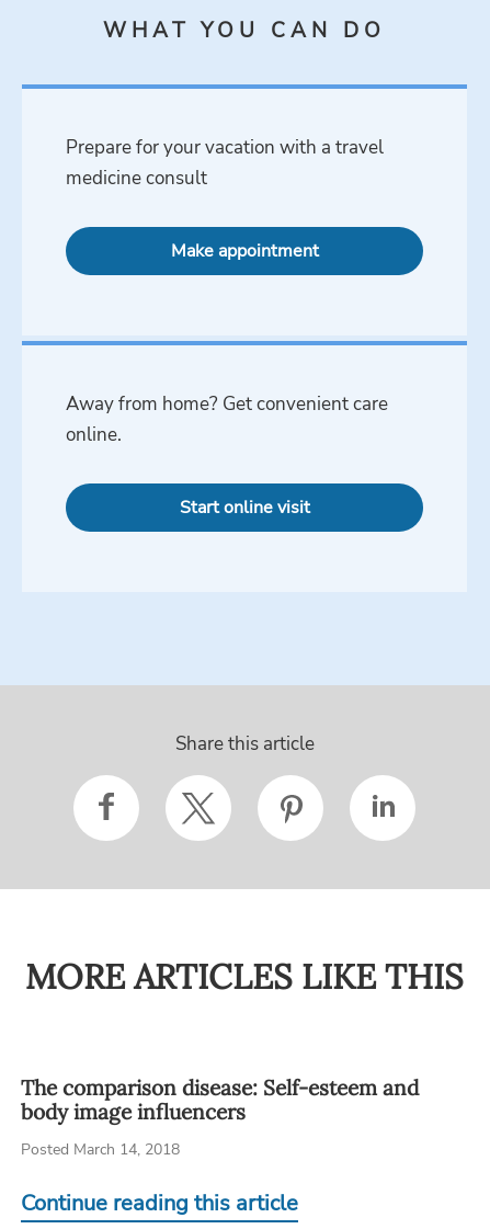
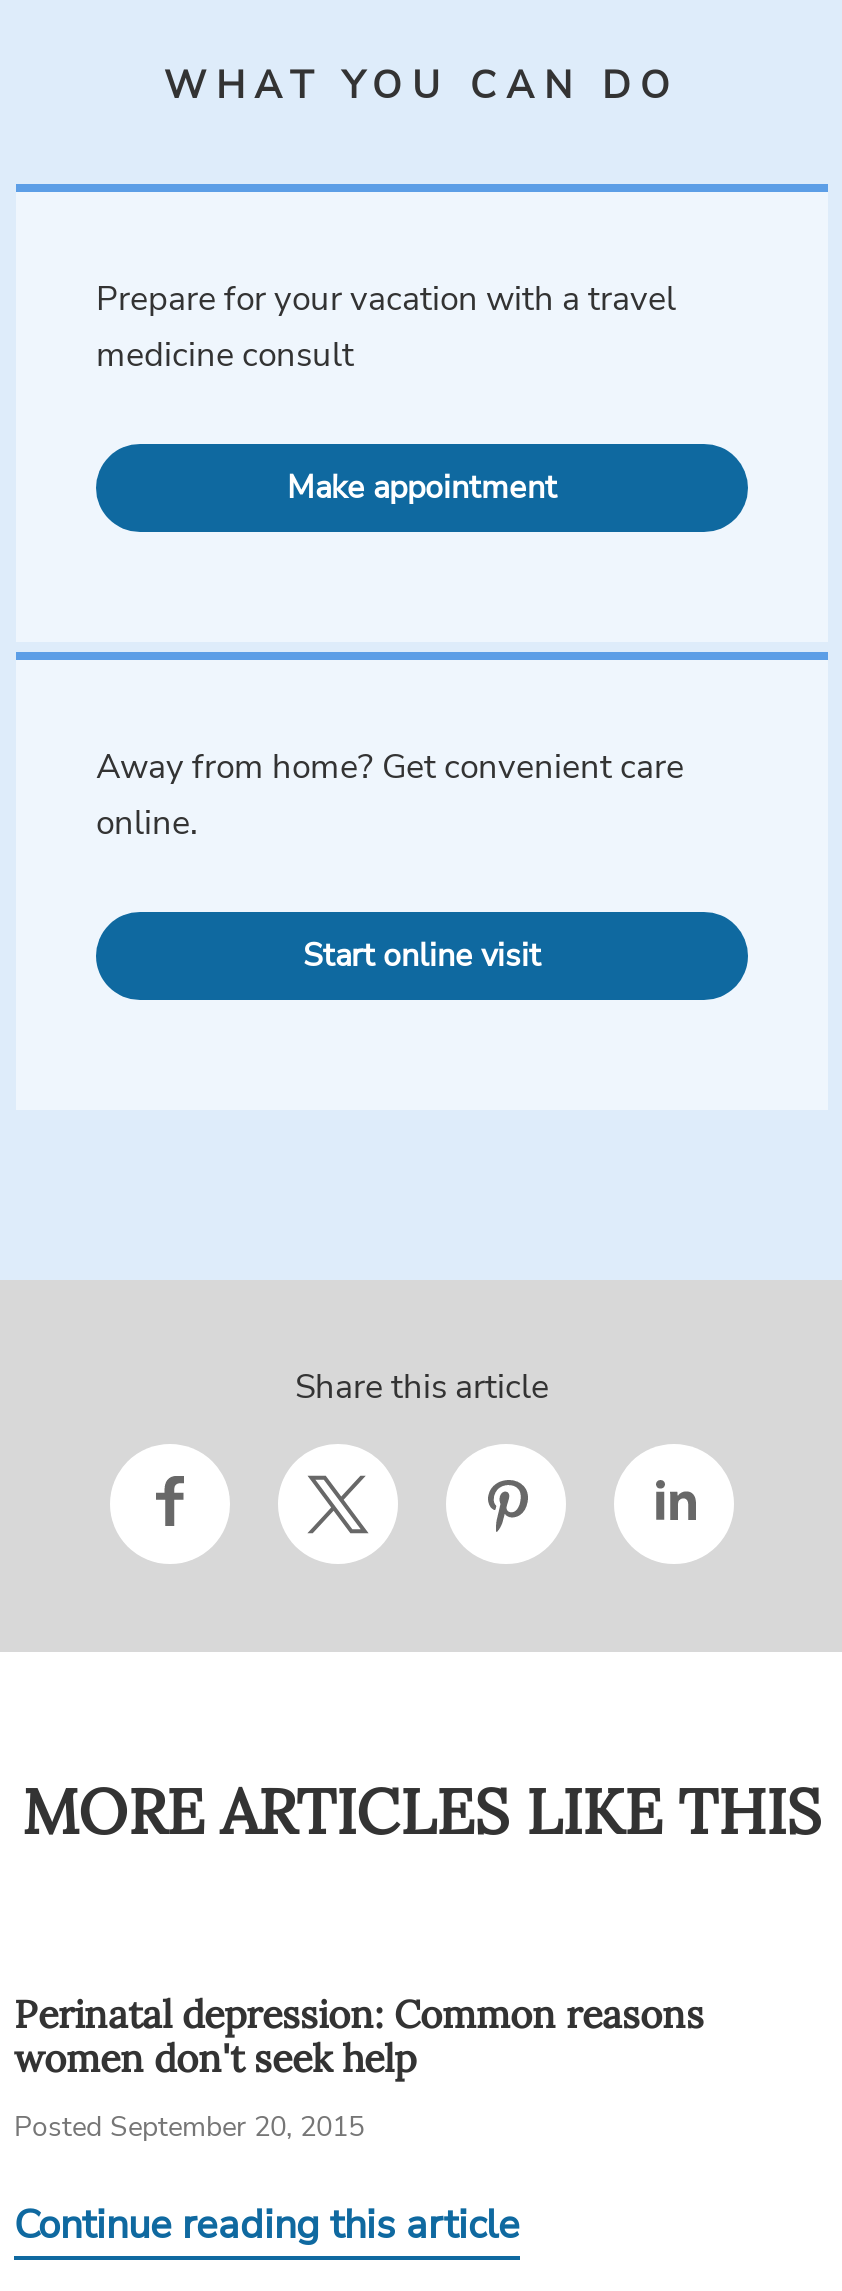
- The comparison disease: Self-esteem and
- body image influencers
+ Perinatal depression: Common reasons
+ women don't seek help

- Posted March 14, 2018
+ Posted September 20, 2015
